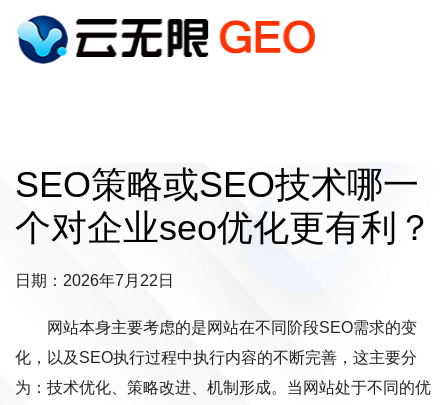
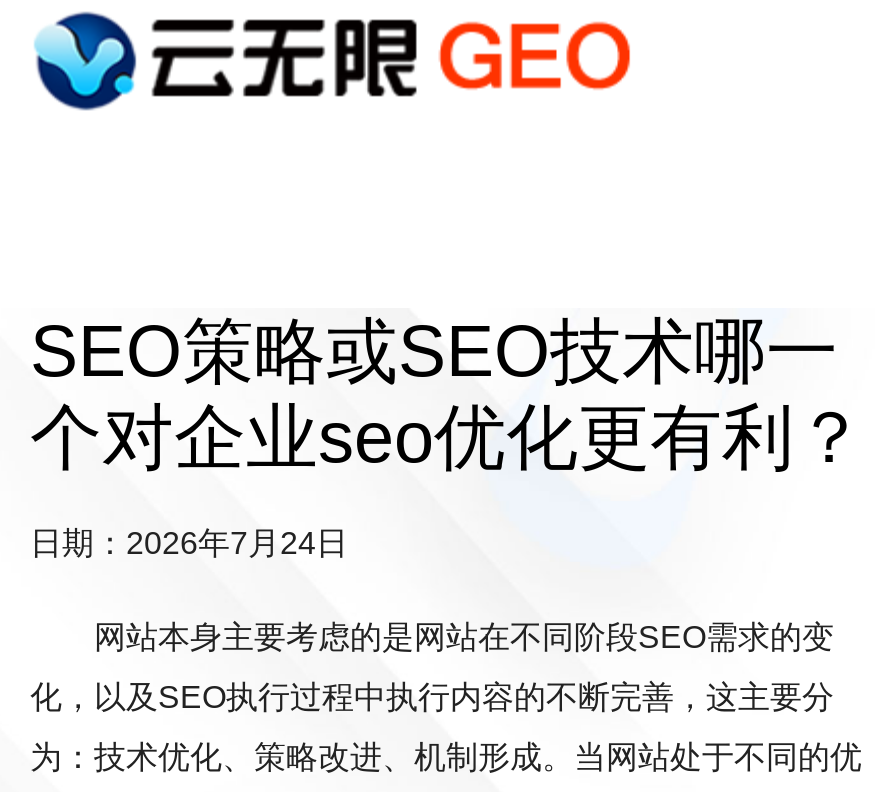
- 日期：2026年7月22日
+ 日期：2026年7月24日
